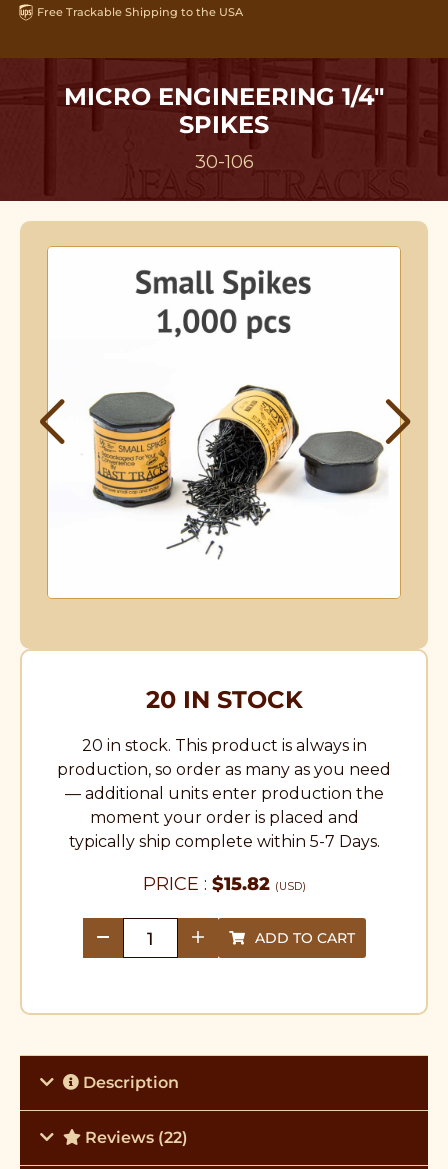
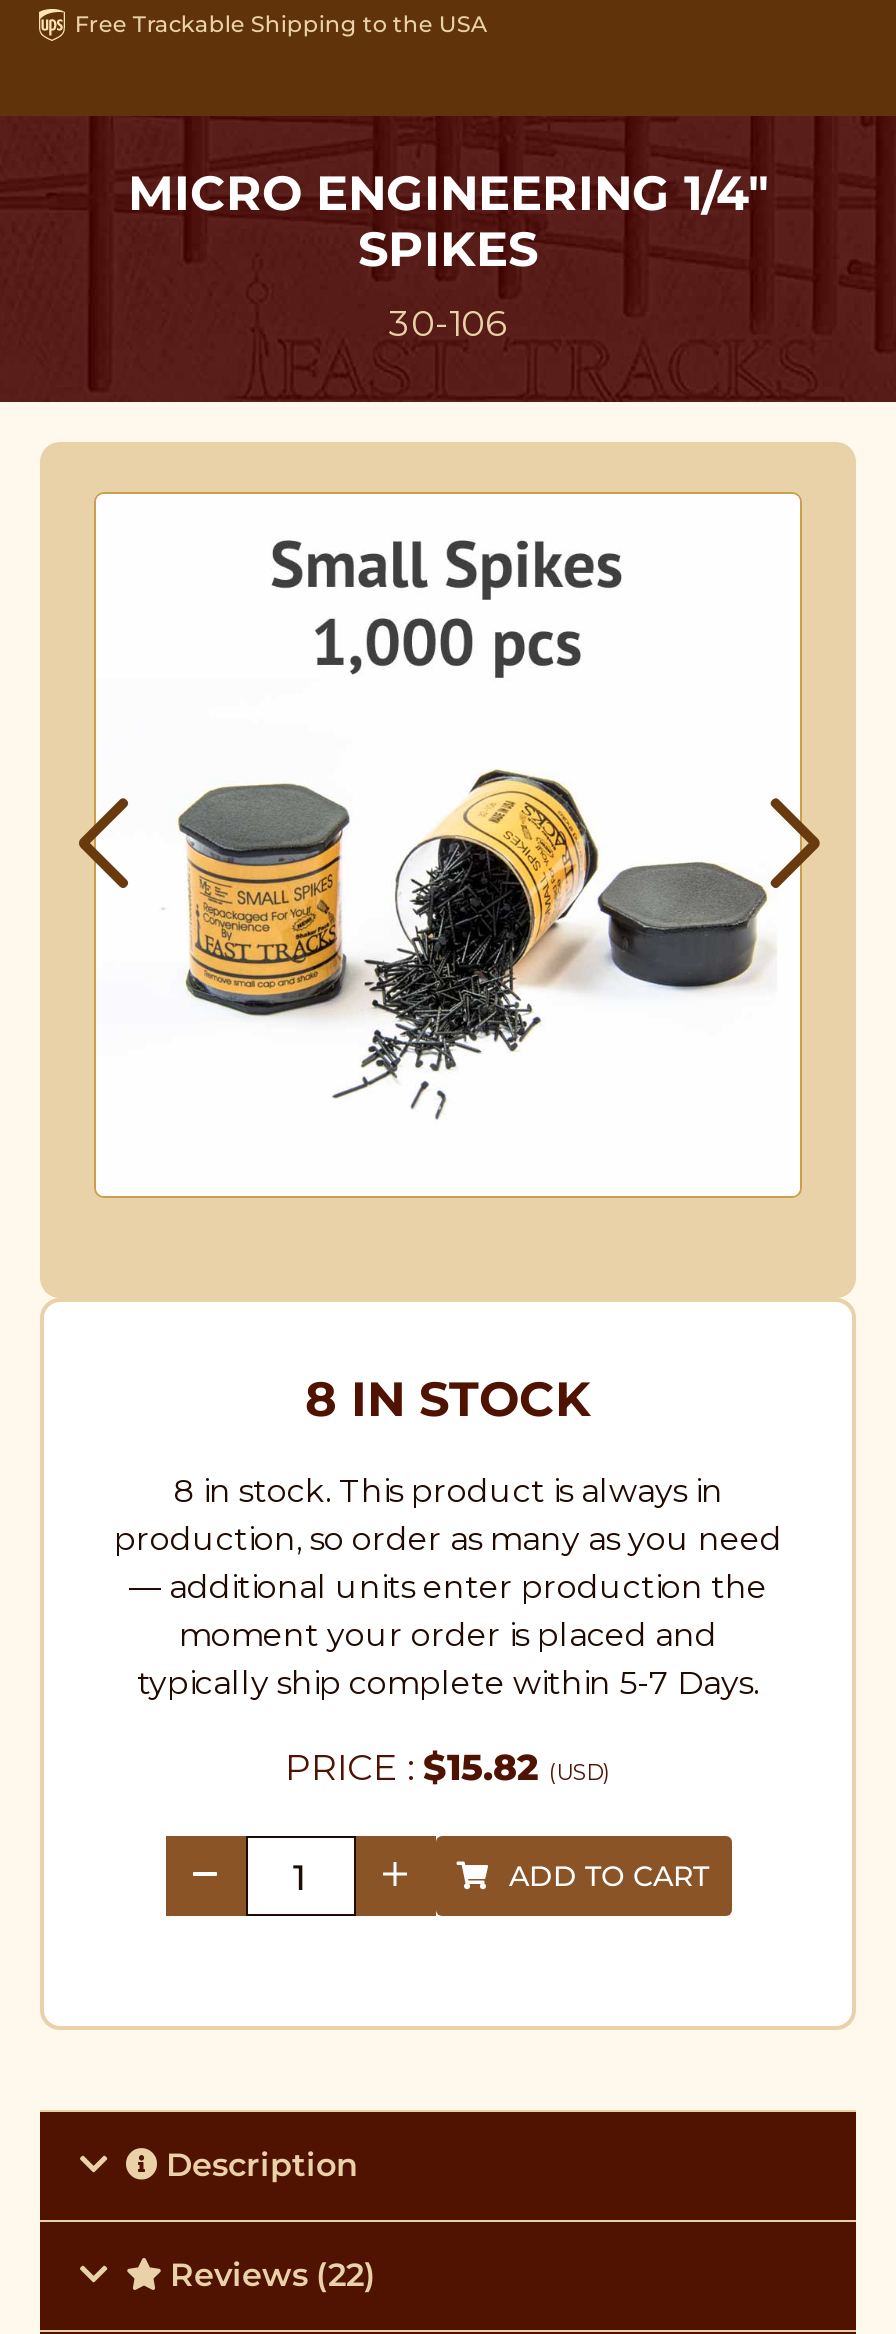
- 20 IN STOCK
+ 8 IN STOCK

- 20 in stock. This product is always in
+ 8 in stock. This product is always in
